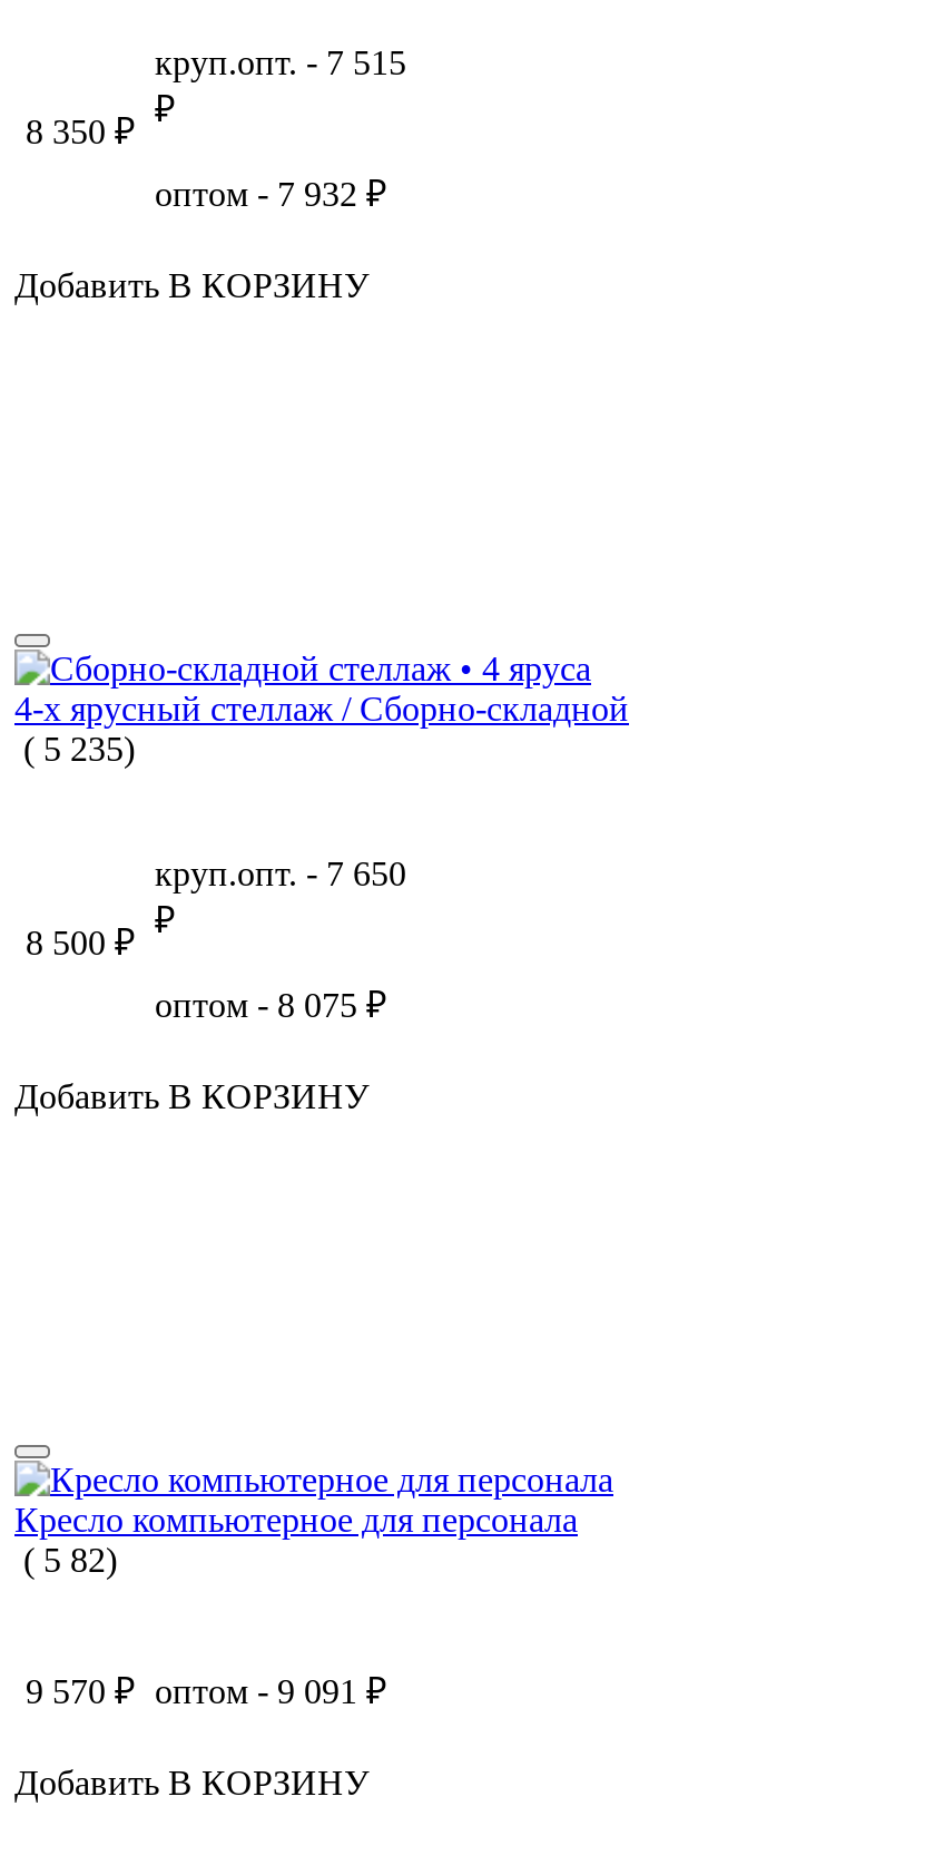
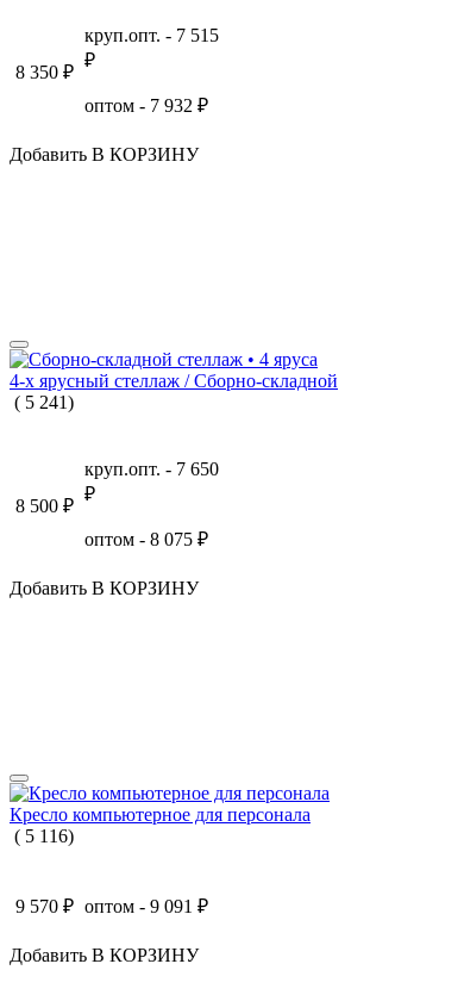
- (5 235)
+ (5 241)

- (5 82)
+ (5 116)
